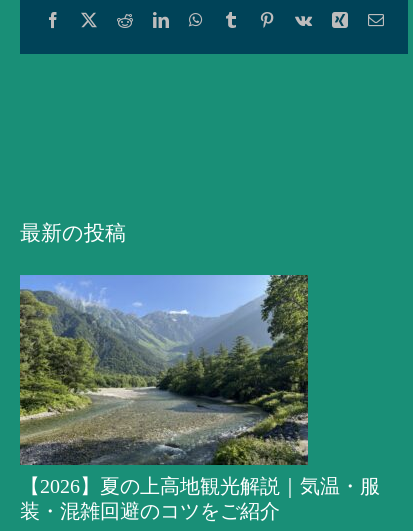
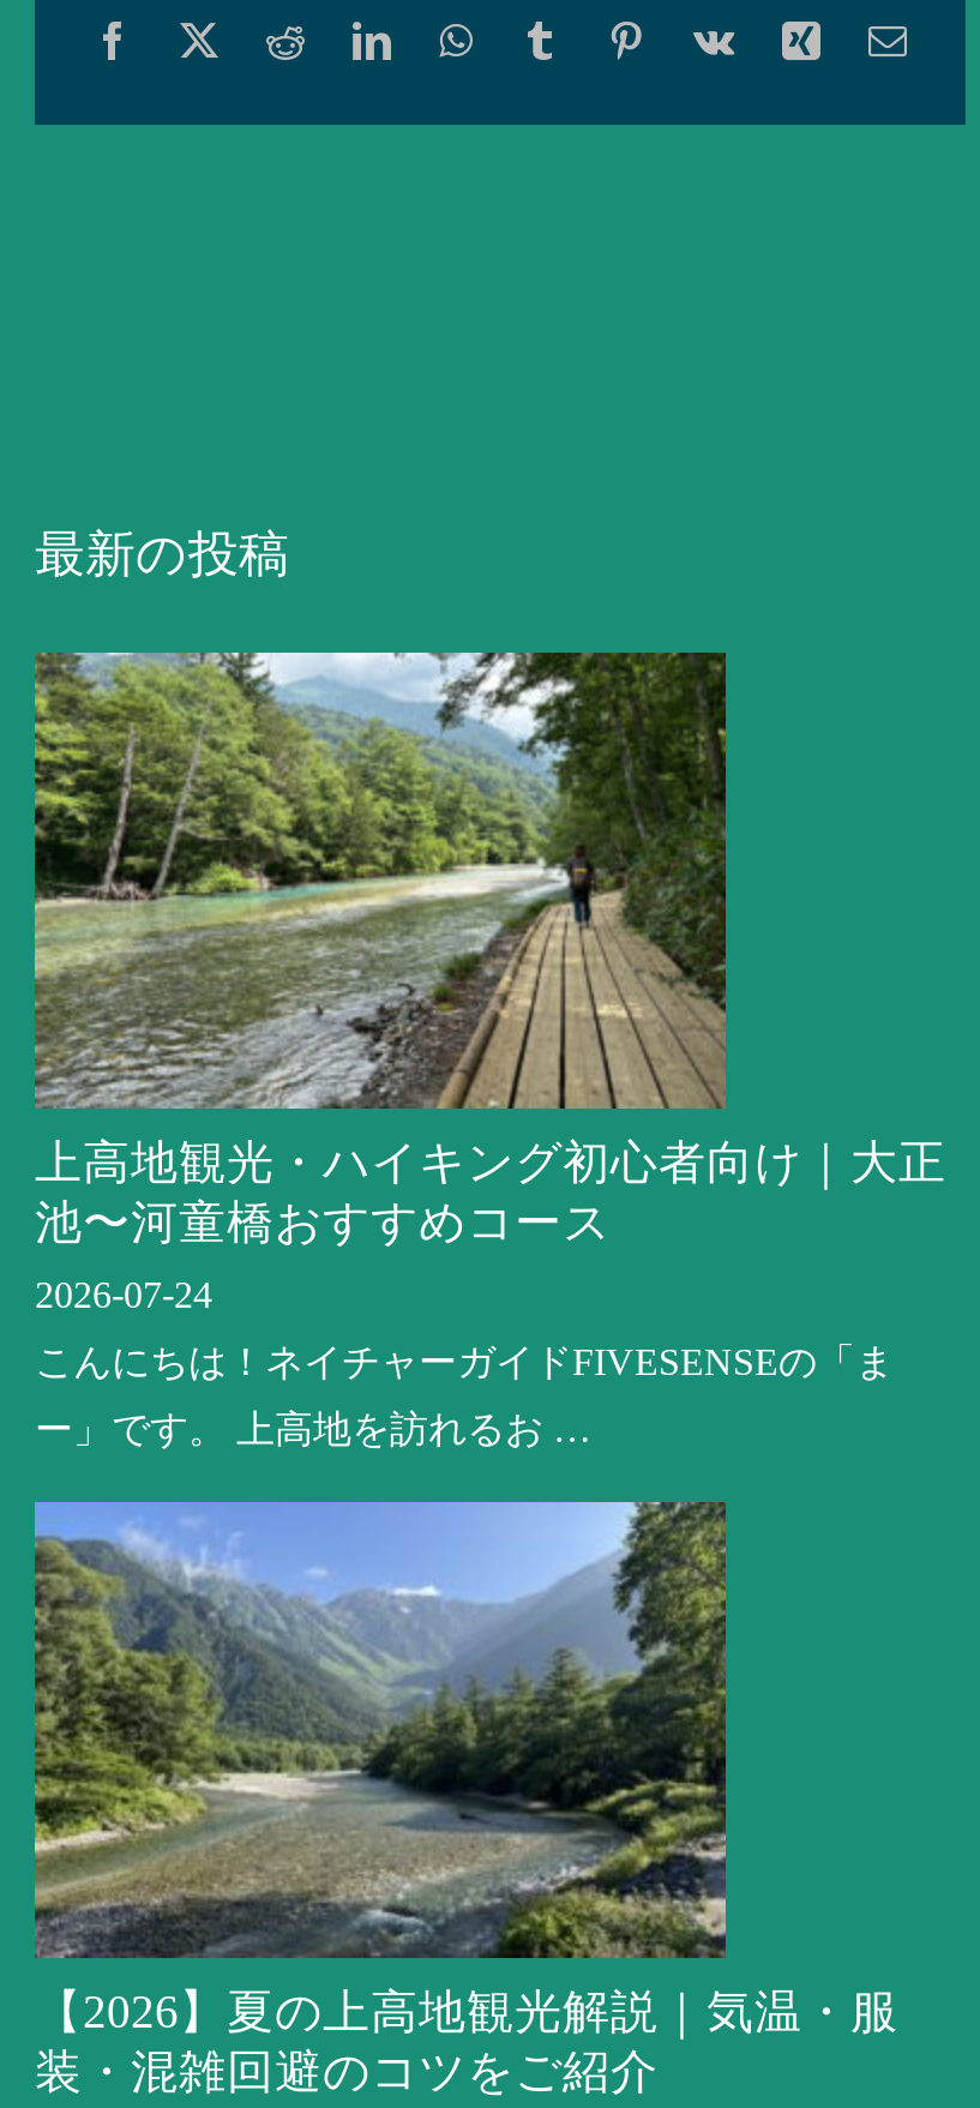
+ [image]
+ 上高地観光・ハイキング初心者向け｜大正
+ 池〜河童橋おすすめコース
+ 2026-07-24
+ こんにちは！ネイチャーガイドFIVESENSEの「ま
+ ー」です。 上高地を訪れるお …
